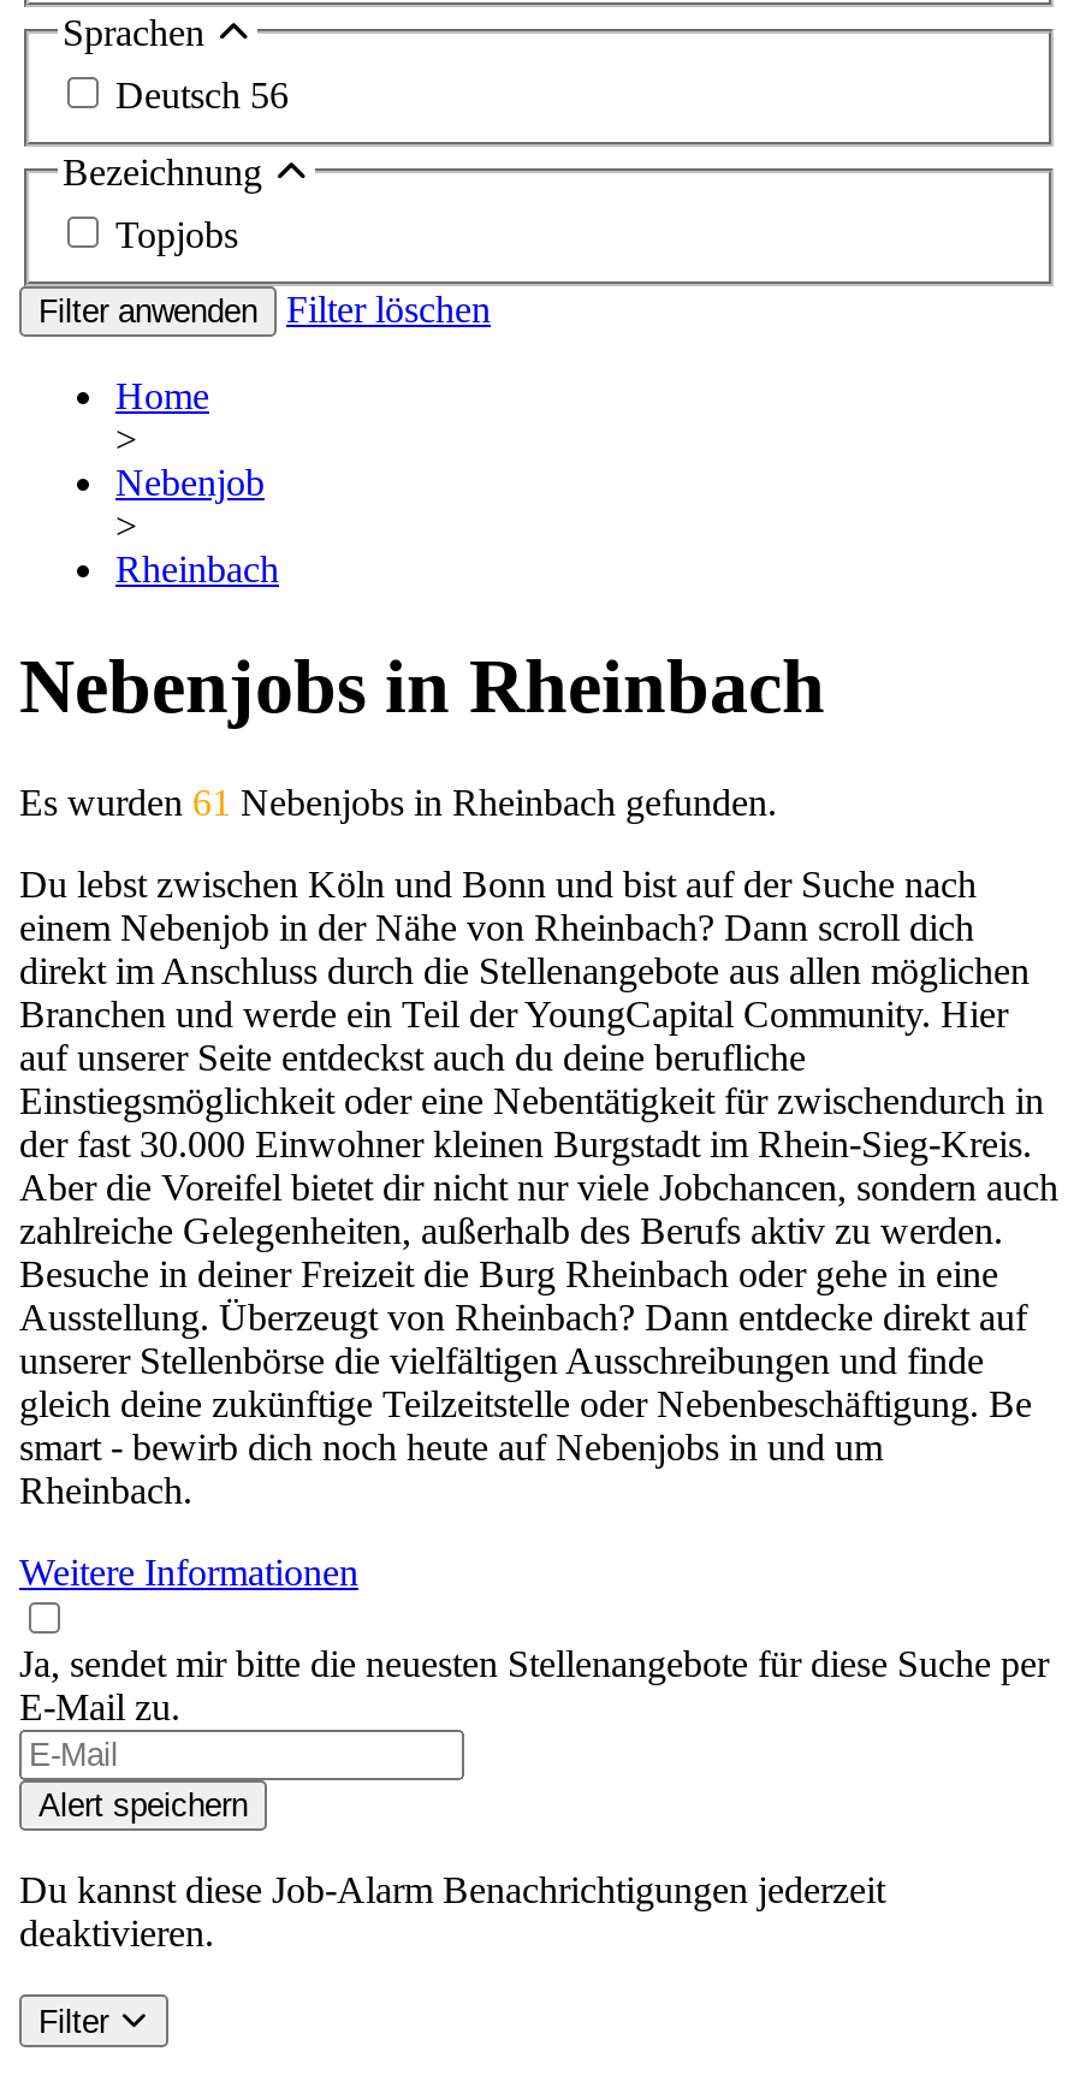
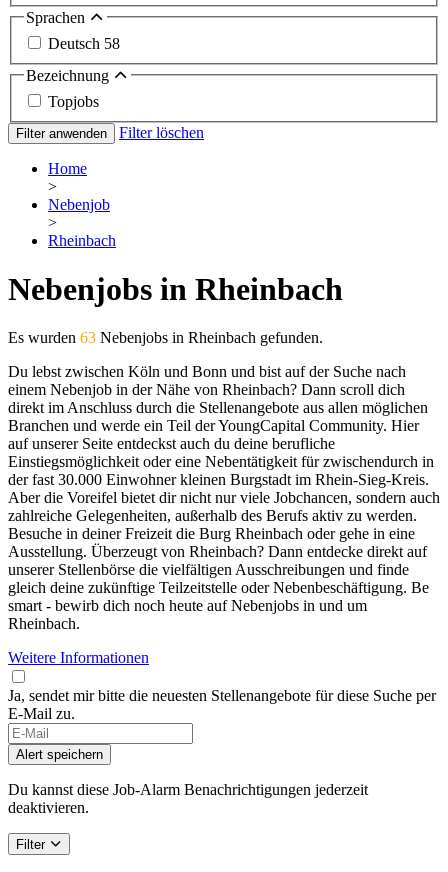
- Deutsch 56
+ Deutsch 58

- Es wurden 61 Nebenjobs in Rheinbach gefunden.
+ Es wurden 63 Nebenjobs in Rheinbach gefunden.
